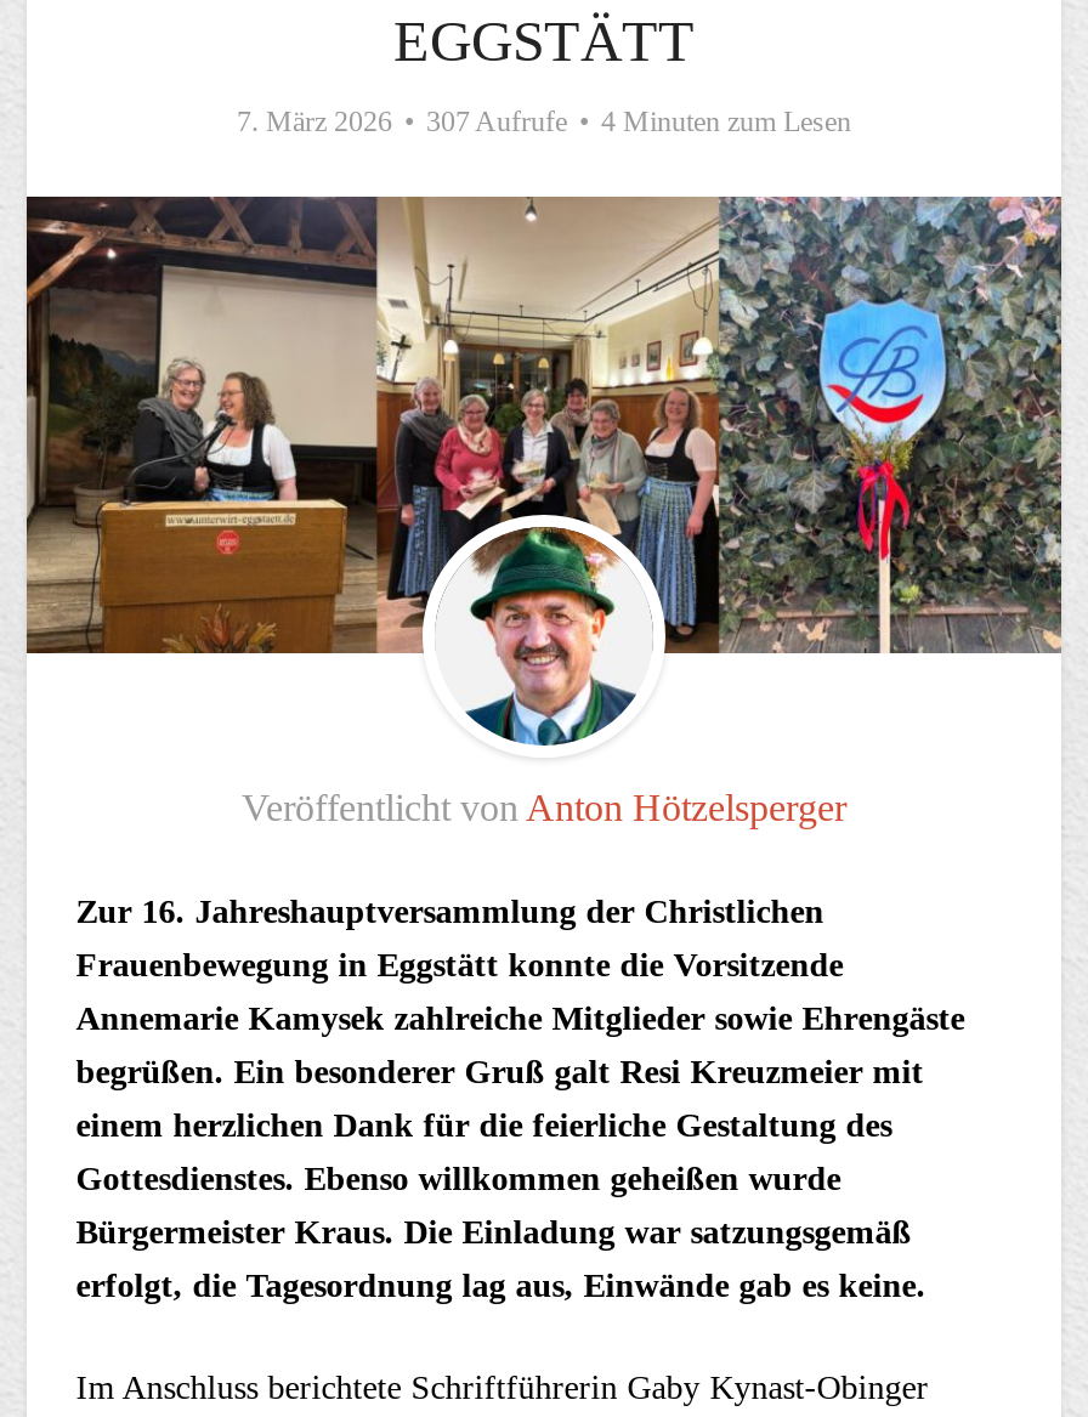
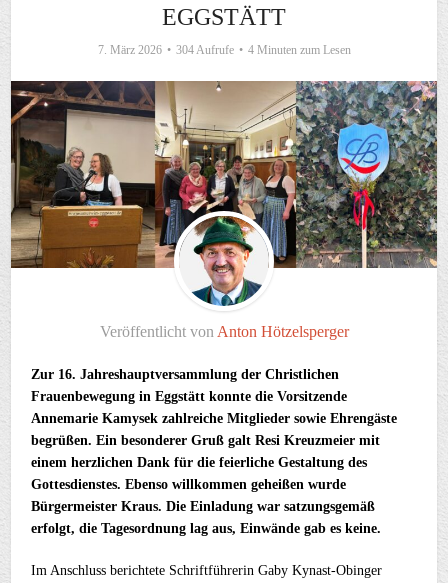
- 7. März 2026 307 Aufrufe 4 Minuten zum Lesen
+ 7. März 2026 304 Aufrufe 4 Minuten zum Lesen
